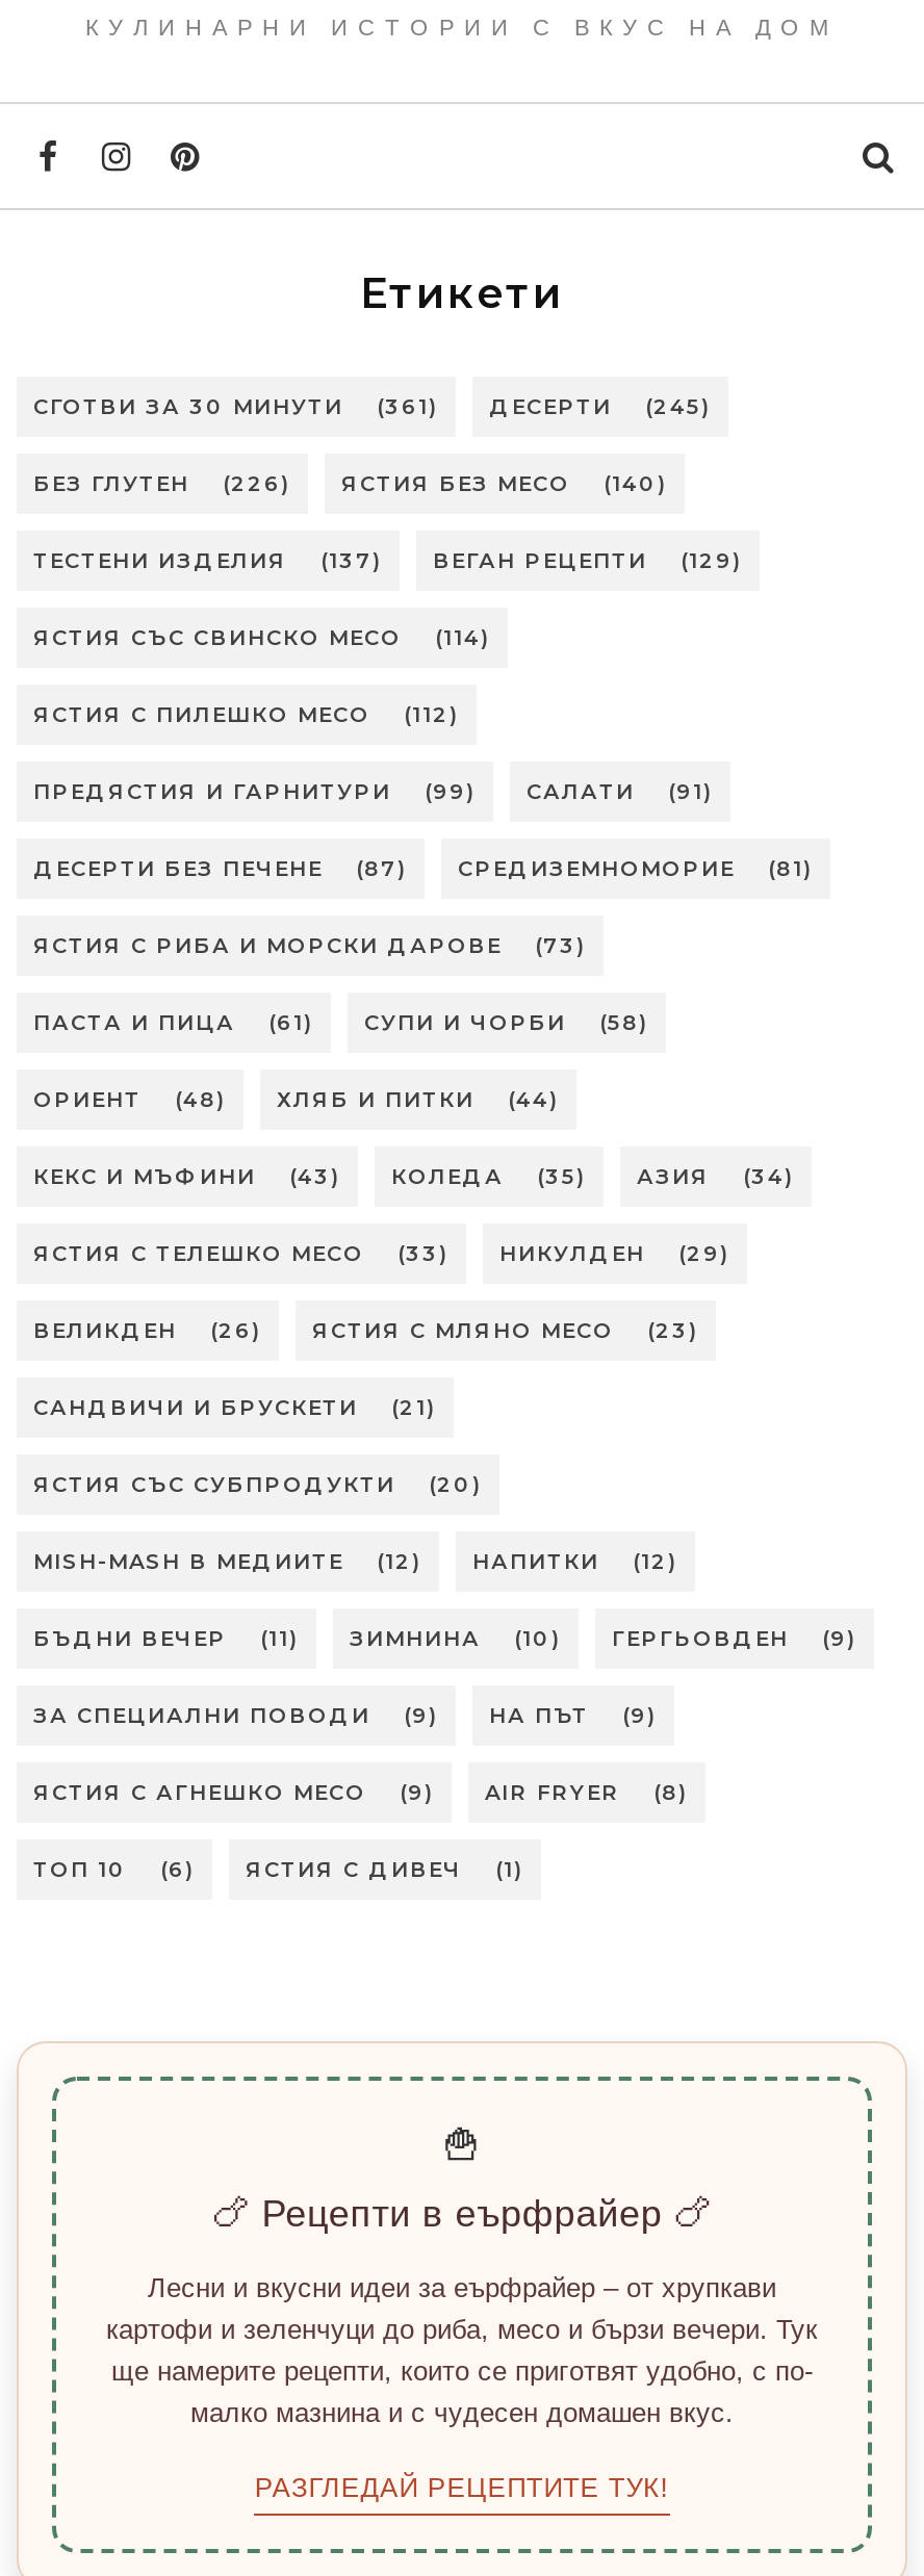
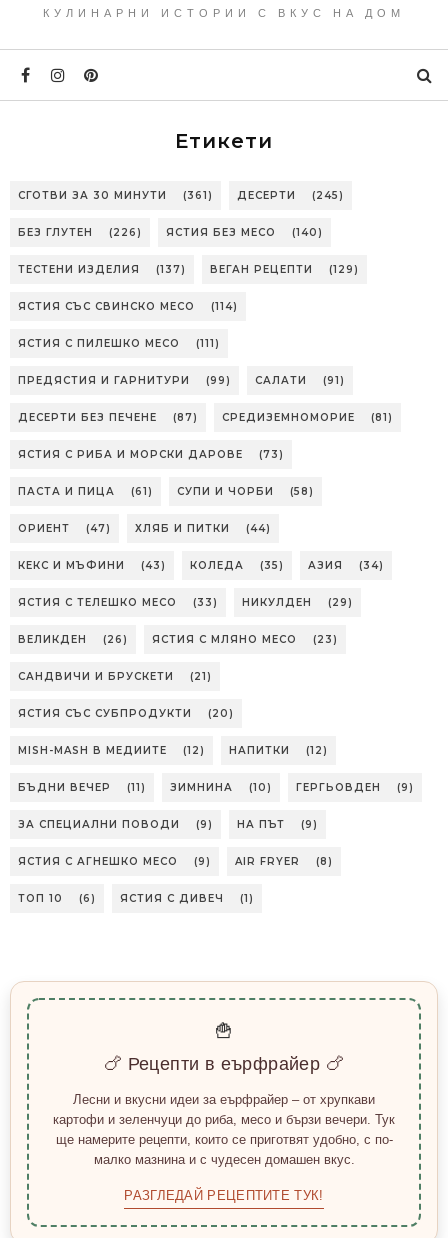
- ЯСТИЯ С ПИЛЕШКО МЕСО (112)
+ ЯСТИЯ С ПИЛЕШКО МЕСО (111)

- ОРИЕНТ (48) ХЛЯБ И ПИТКИ (44)
+ ОРИЕНТ (47) ХЛЯБ И ПИТКИ (44)
